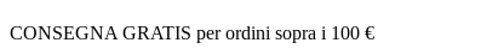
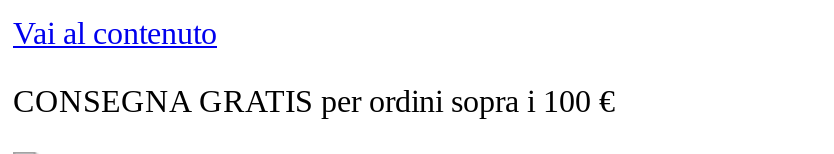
+ Vai al contenuto
